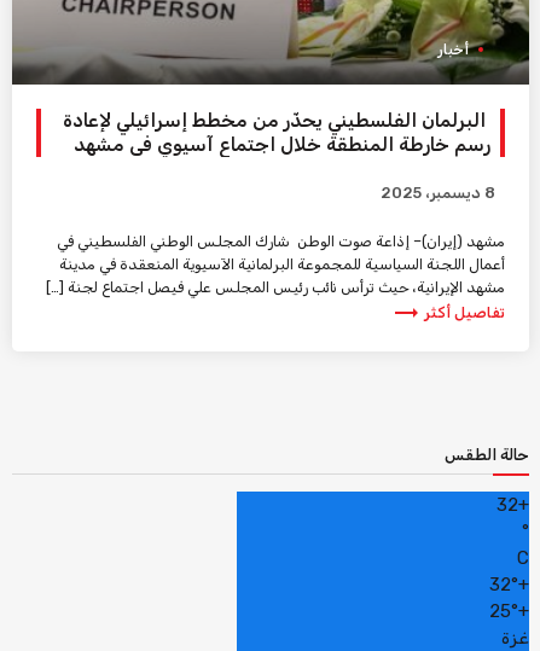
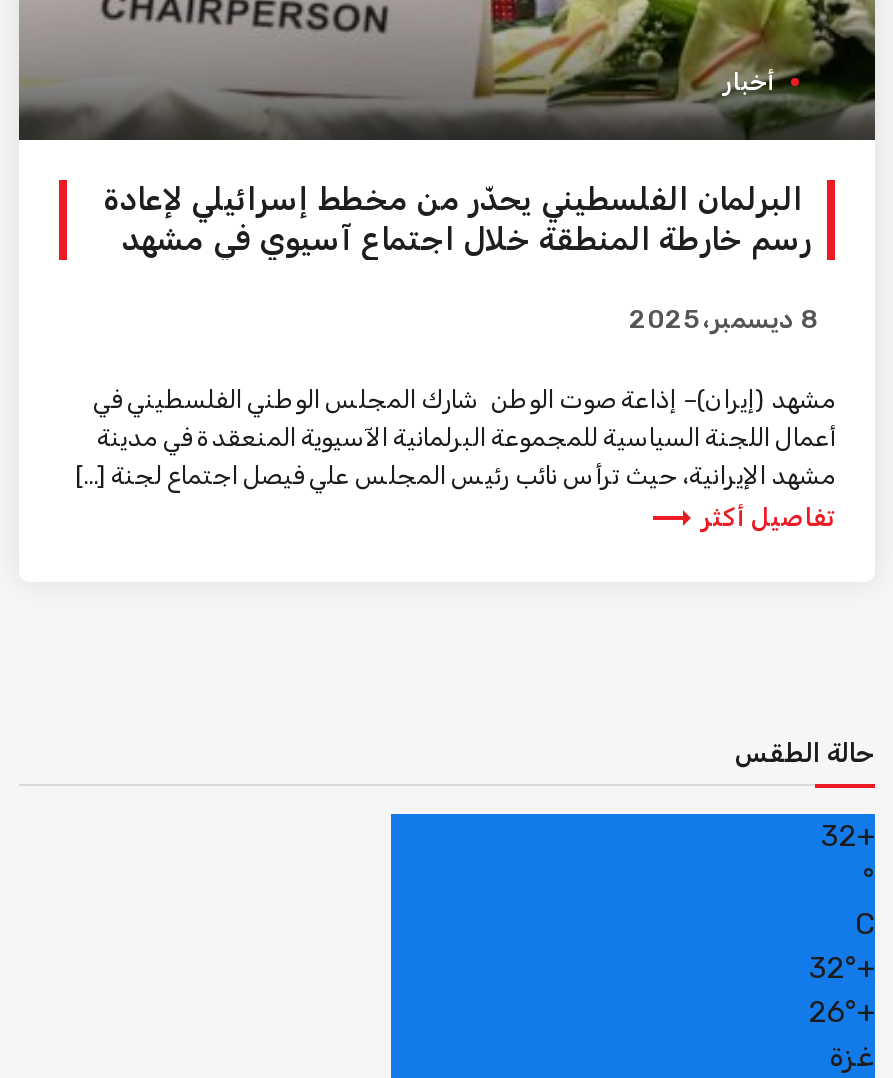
- 25°
+ 26°
